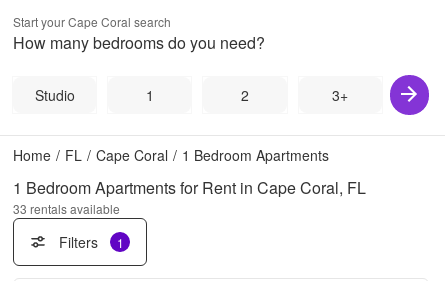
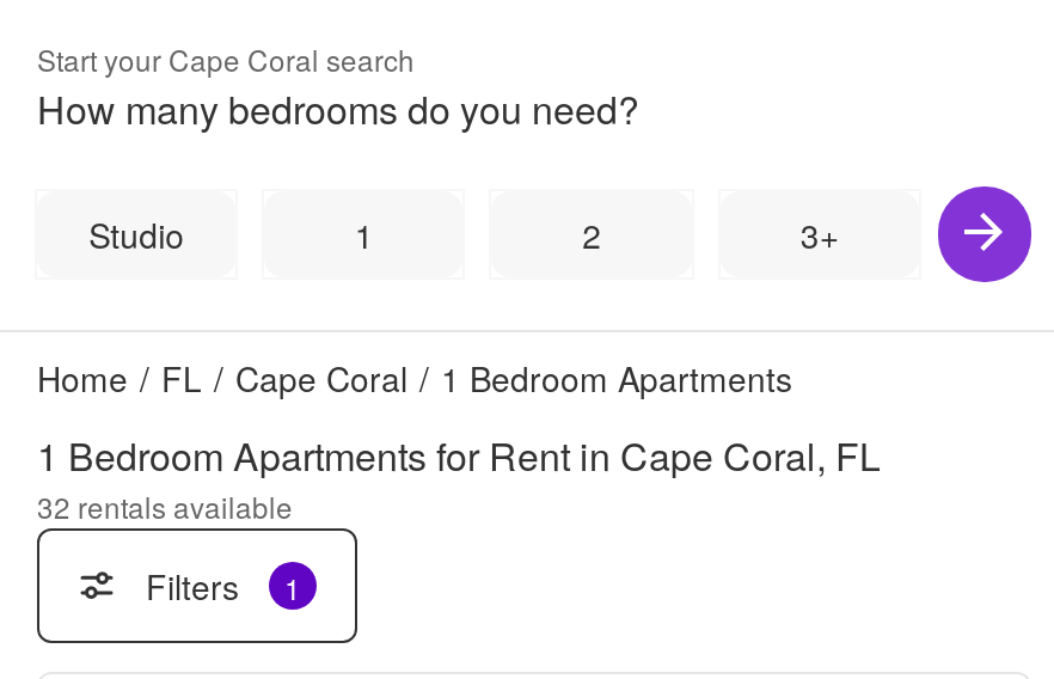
- 33 rentals available
+ 32 rentals available
